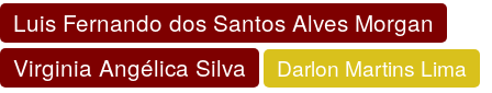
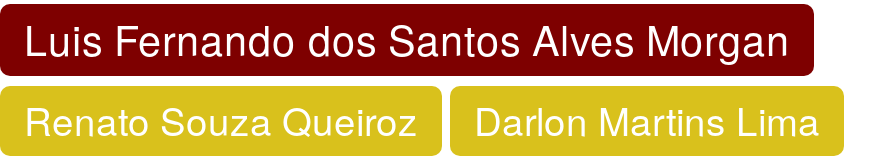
- Virginia Angélica Silva
+ Renato Souza Queiroz
